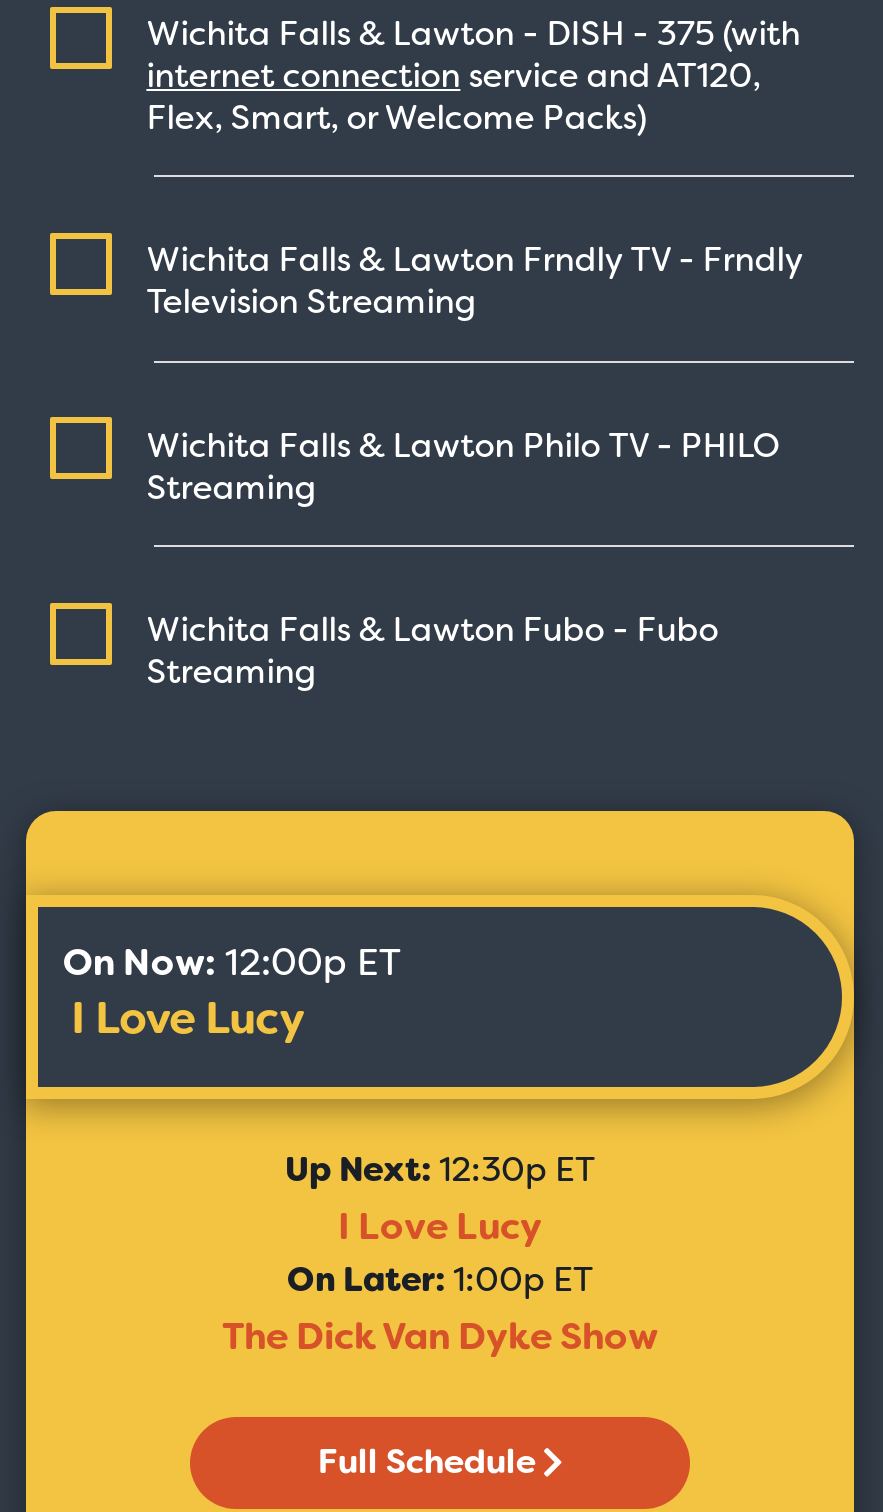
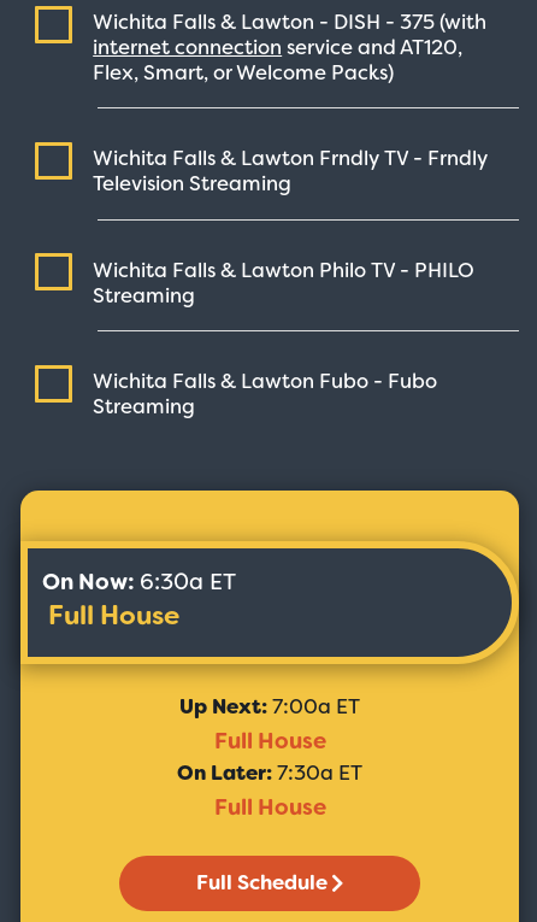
- On Now: 12:00p ET
- I Love Lucy
+ On Now: 6:30a ET
+ Full House

- Up Next: 12:30p ET
- I Love Lucy
- On Later: 1:00p ET
- The Dick Van Dyke Show
+ Up Next: 7:00a ET
+ Full House
+ On Later: 7:30a ET
+ Full House
